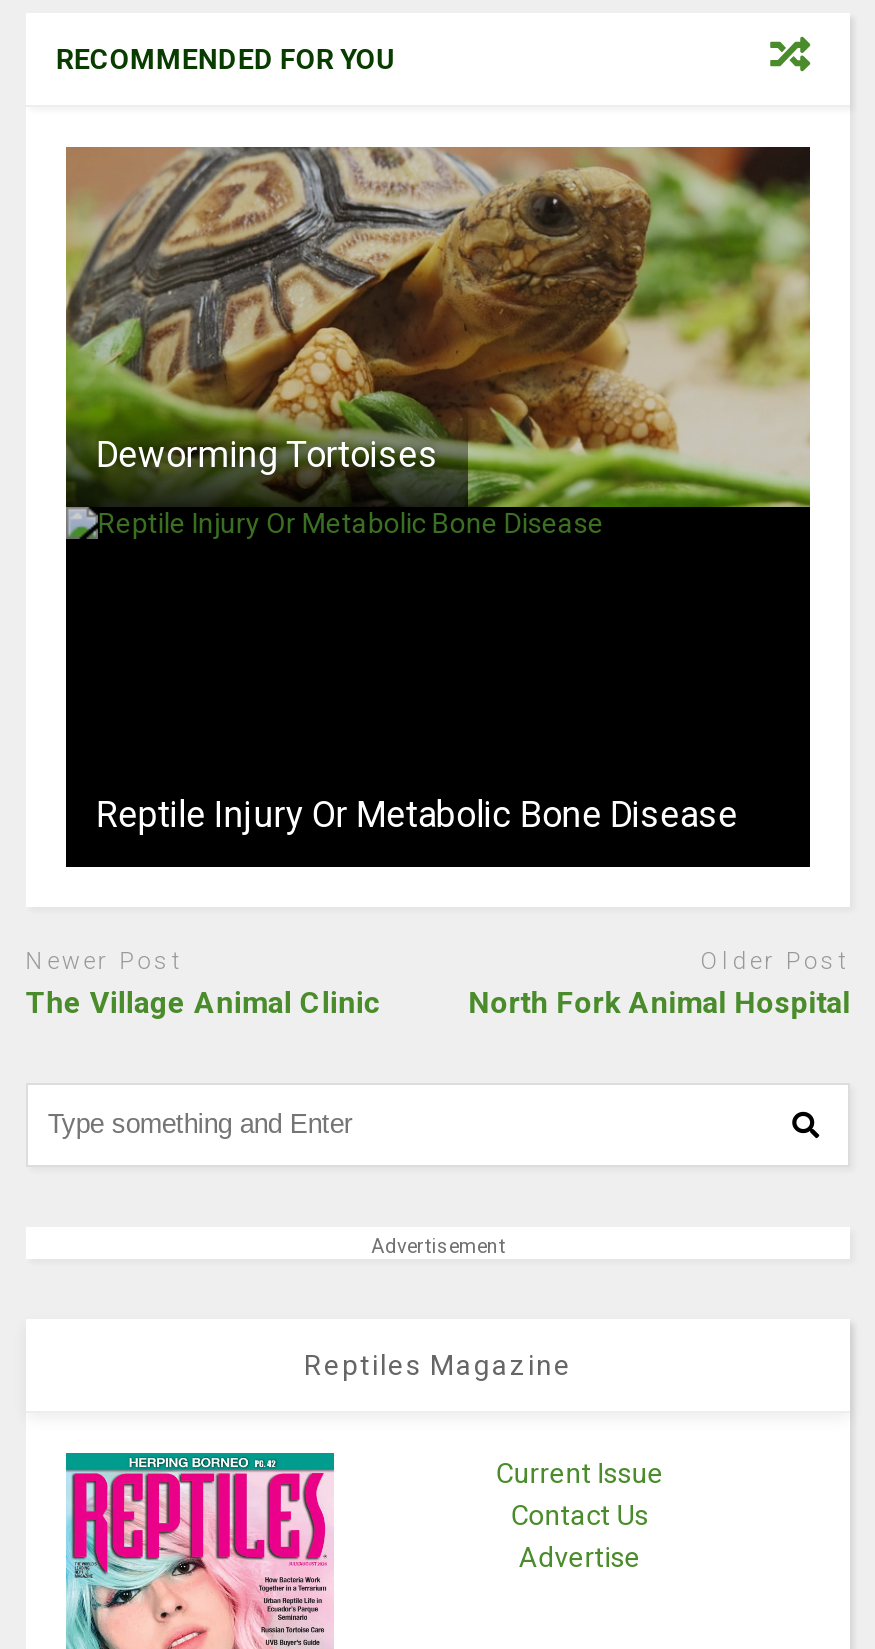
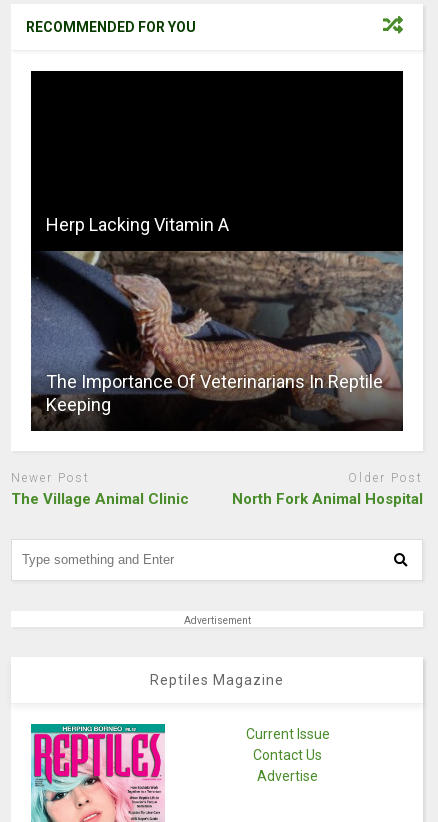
- [image]
- Deworming Tortoises
+ [image]
+ Herp Lacking Vitamin A

- Reptile Injury Or Metabolic Bone Disease
+ The Importance Of Veterinarians In Reptile
+ Keeping
